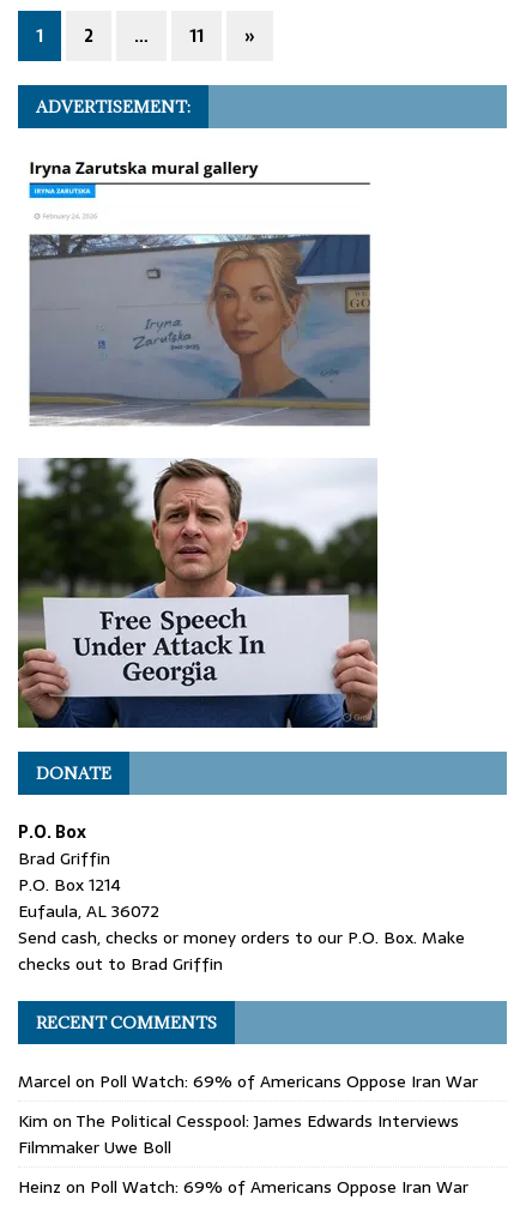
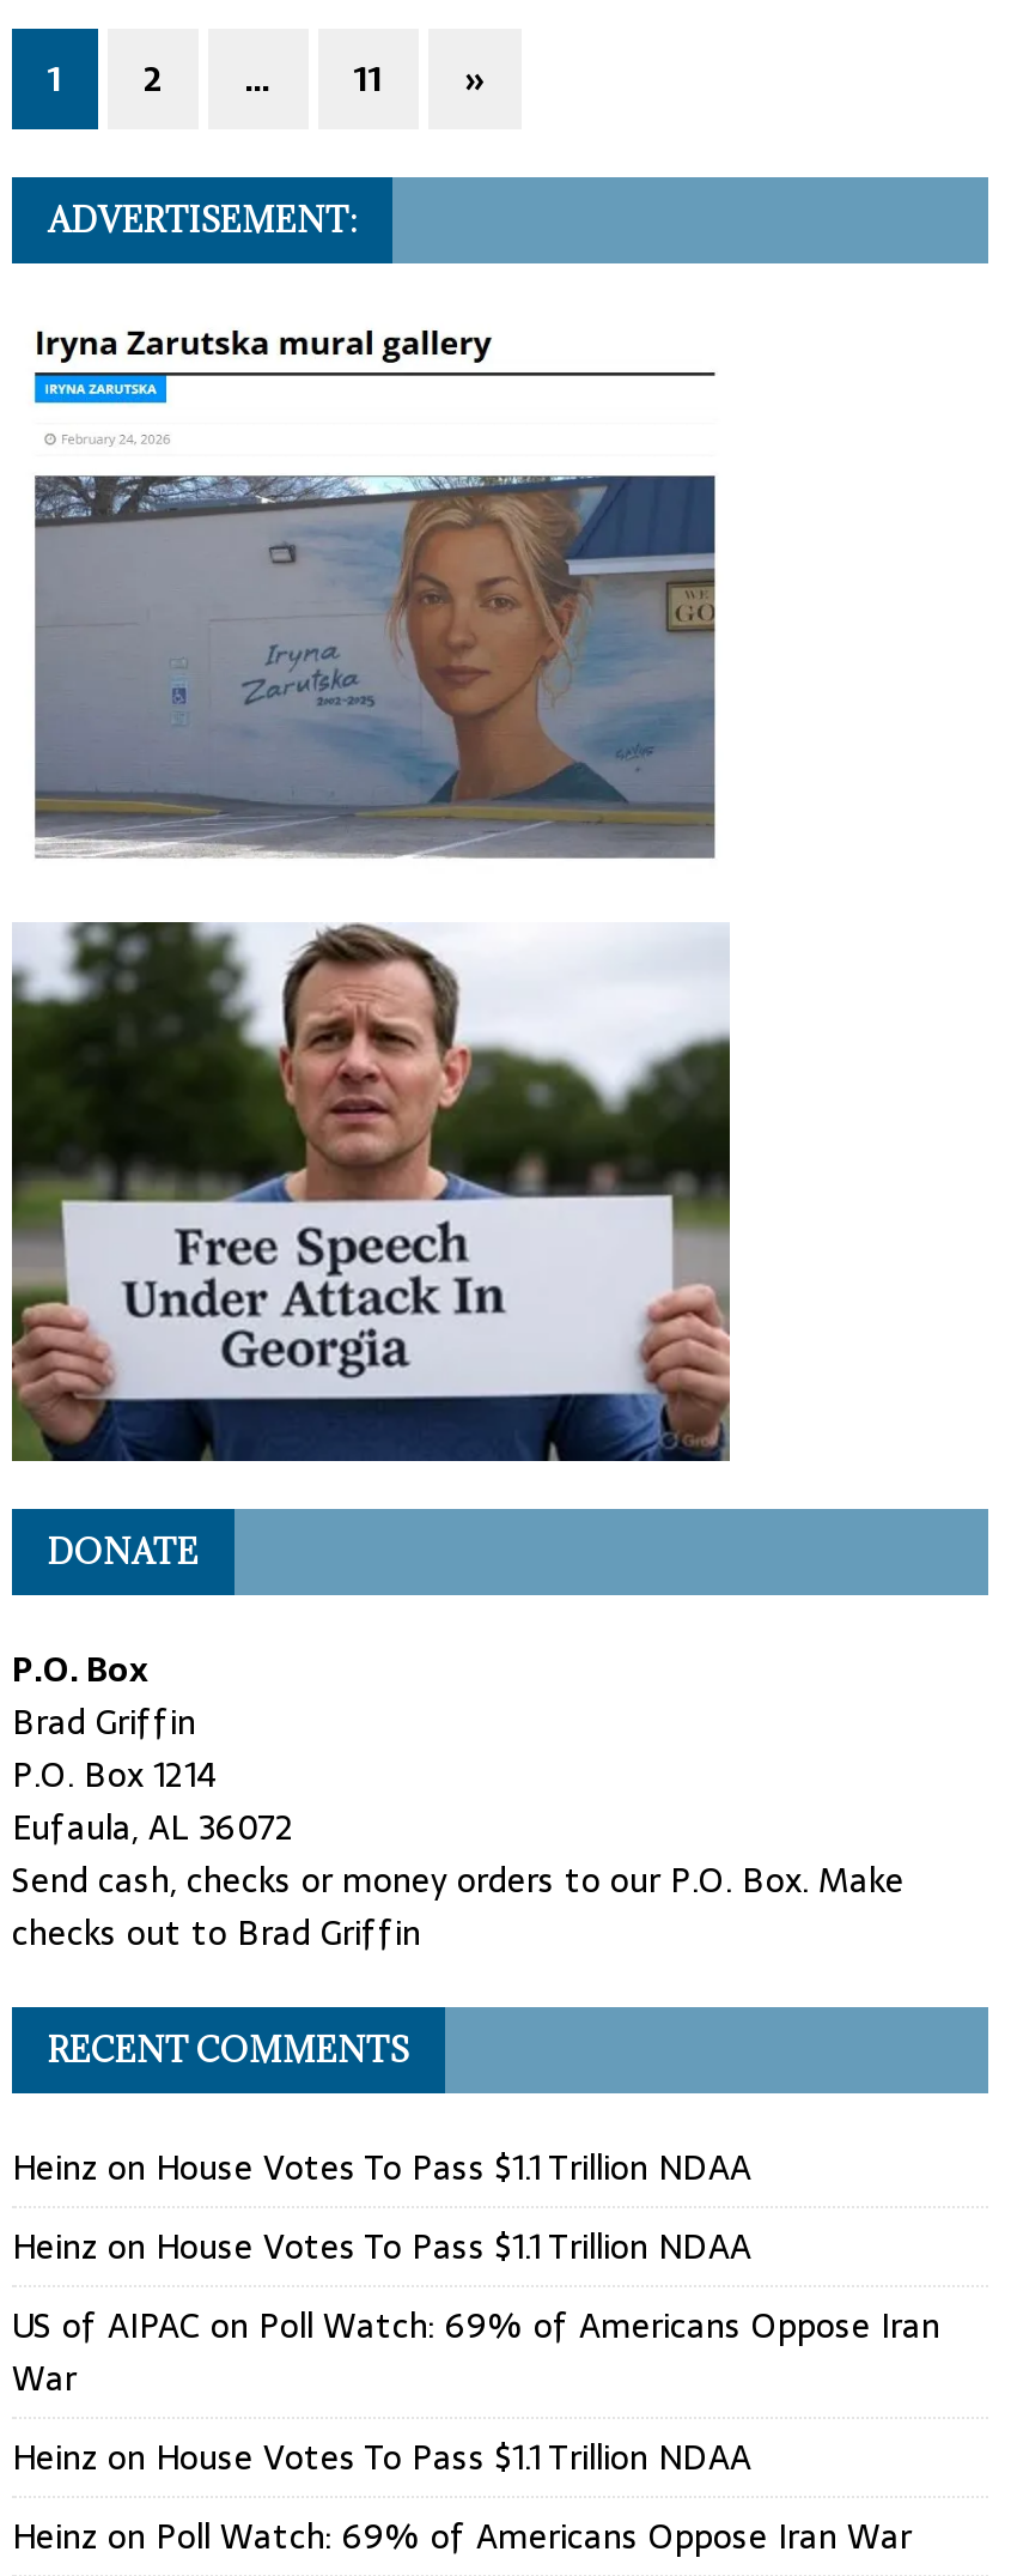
- Marcel on Poll Watch: 69% of Americans Oppose Iran War
- Kim on The Political Cesspool: James Edwards Interviews
- Filmmaker Uwe Boll
+ Heinz on House Votes To Pass $1.1 Trillion NDAA
+ Heinz on House Votes To Pass $1.1 Trillion NDAA
+ US of AIPAC on Poll Watch: 69% of Americans Oppose Iran
+ War
+ Heinz on House Votes To Pass $1.1 Trillion NDAA
